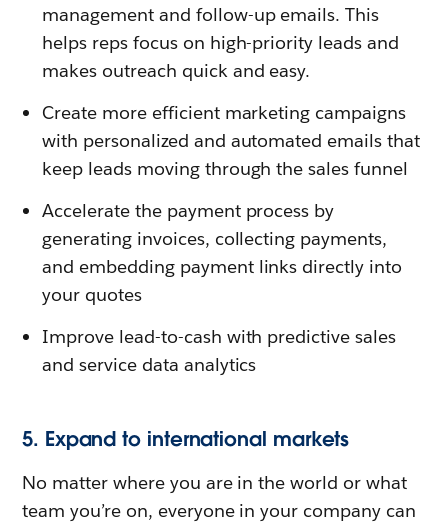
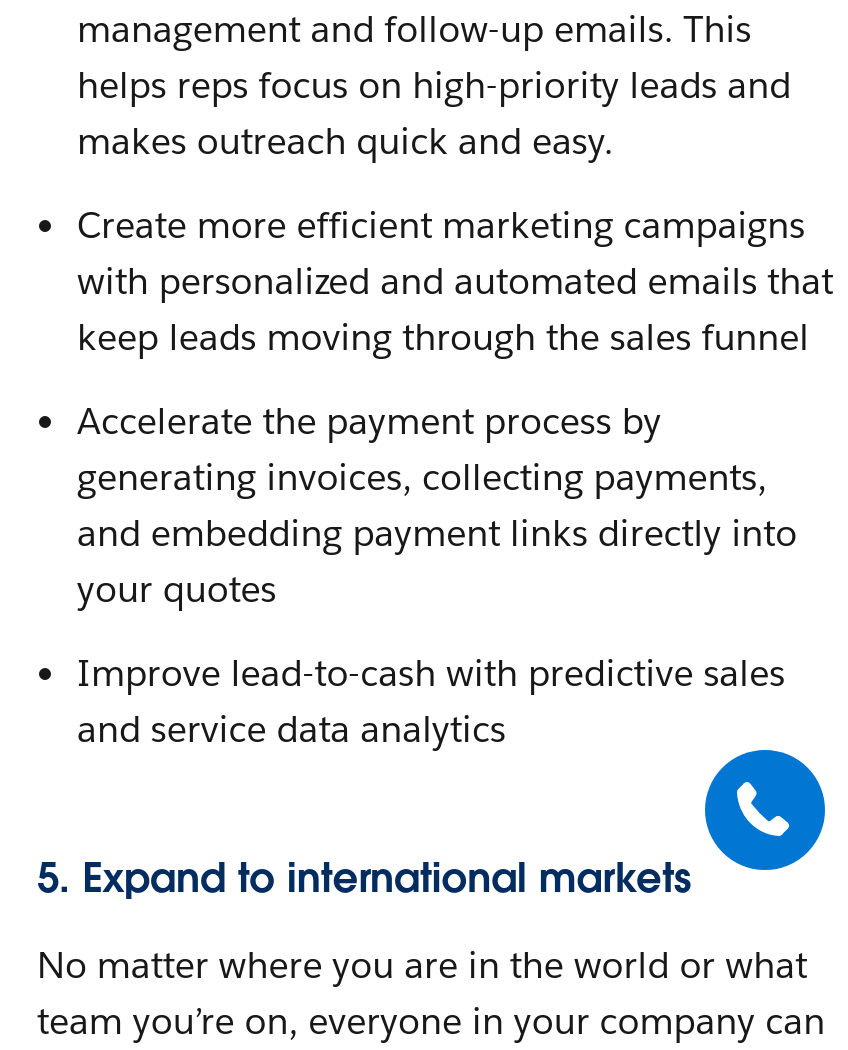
+ [image]
